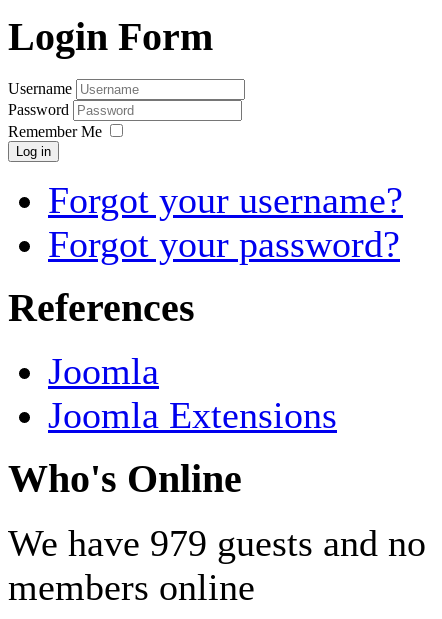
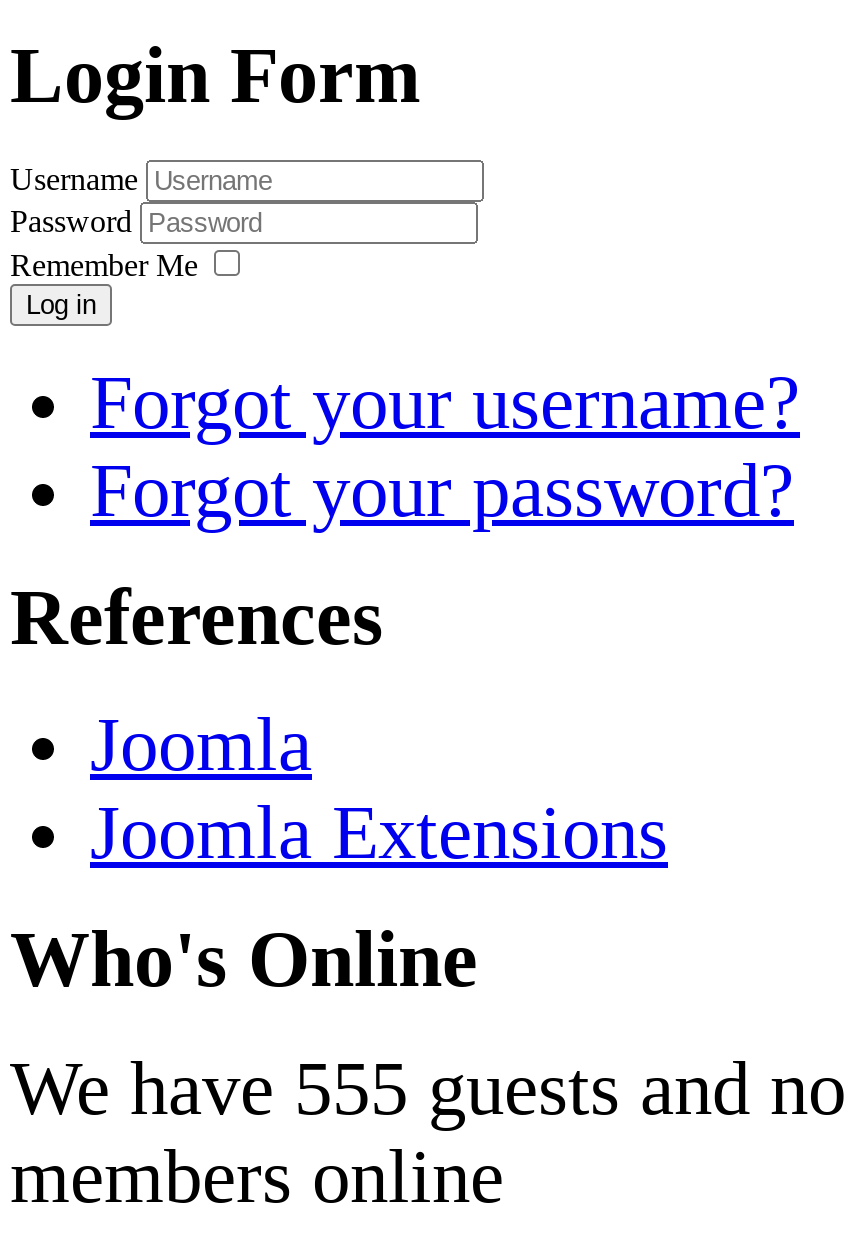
- We have 979 guests and no
+ We have 555 guests and no
